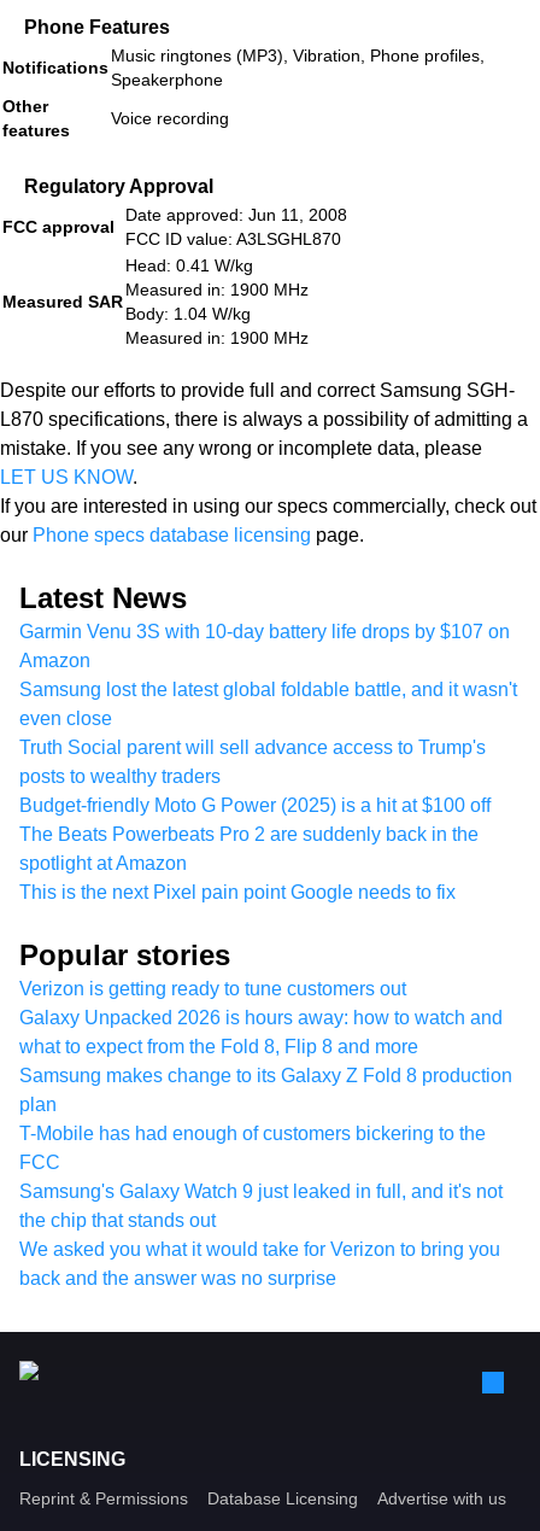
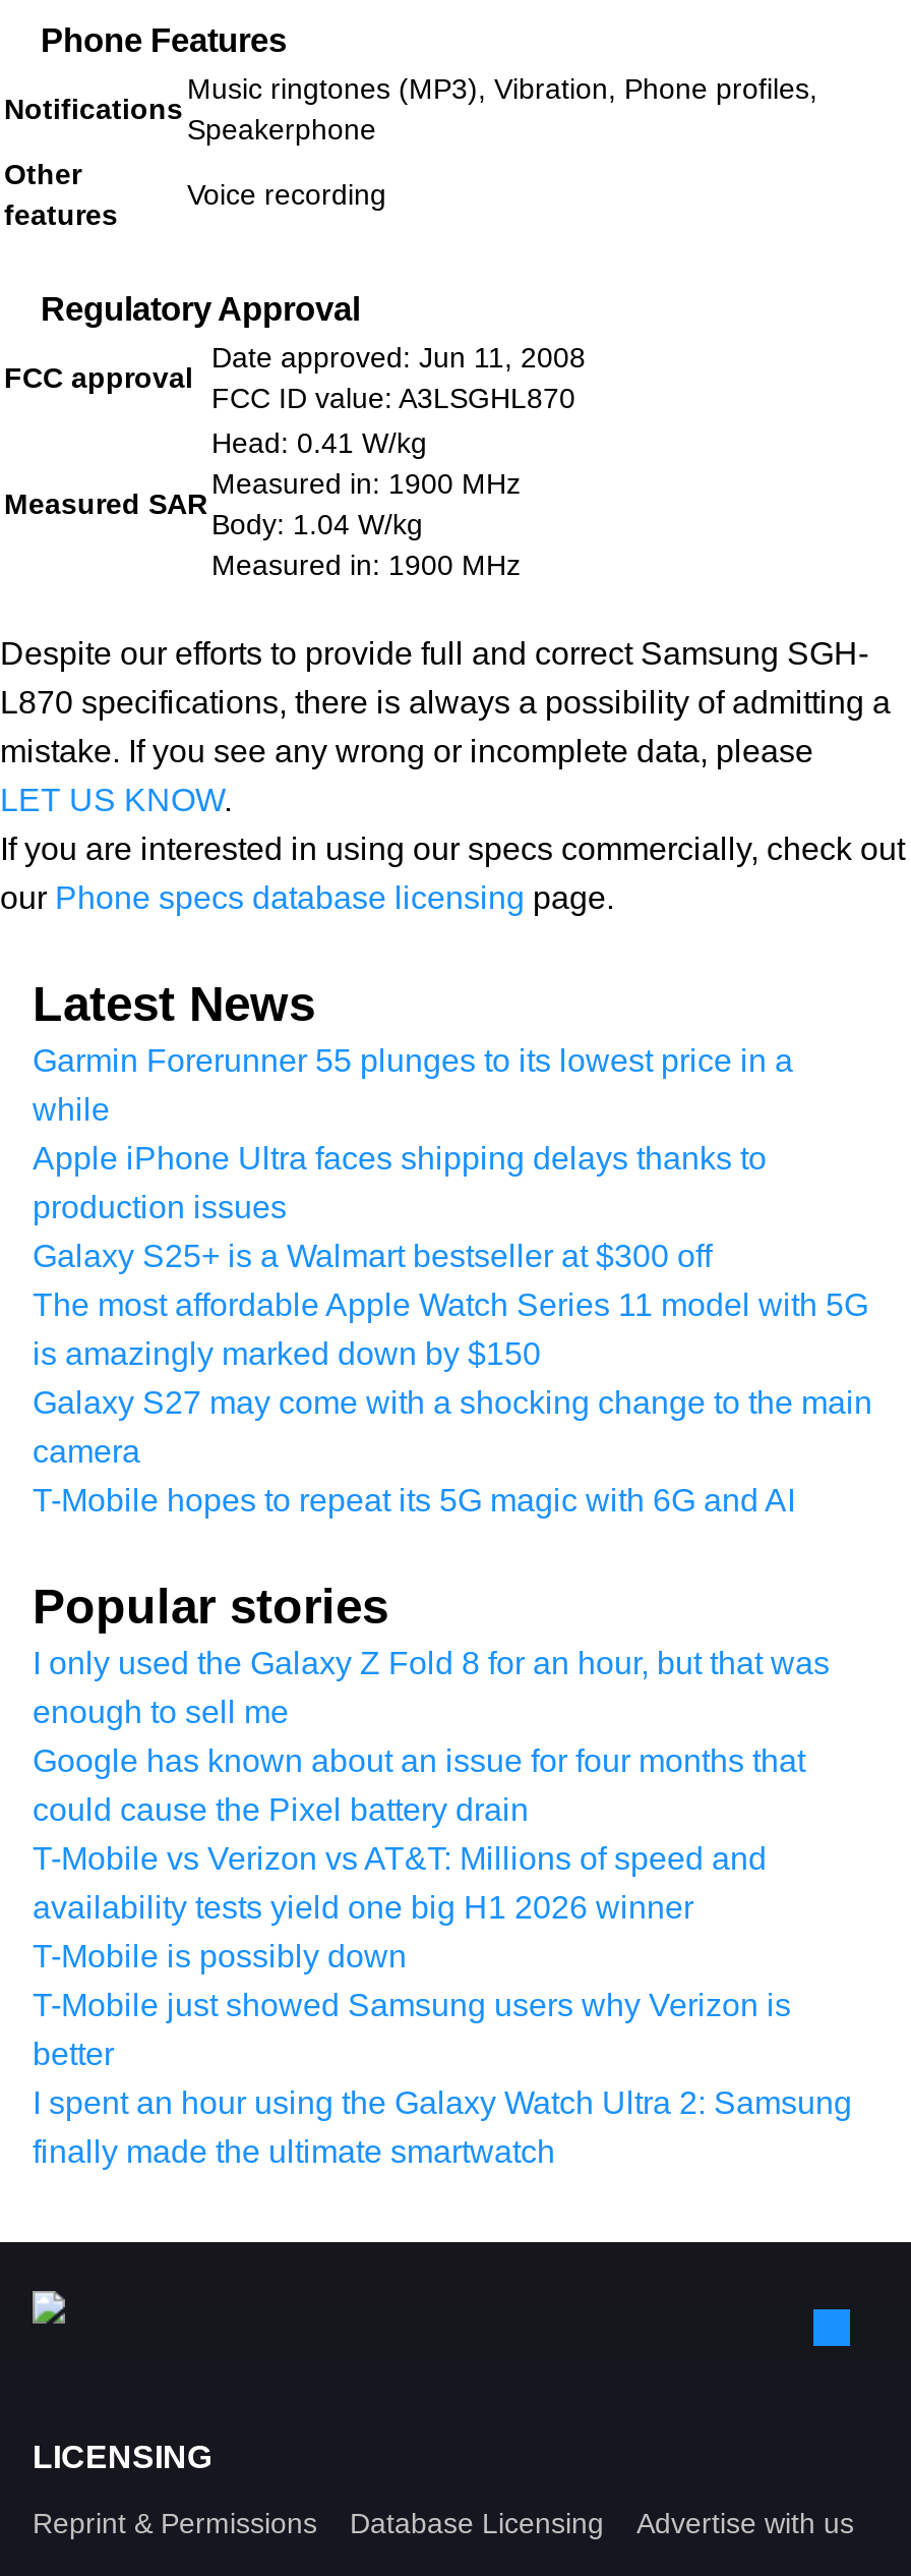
- Garmin Venu 3S with 10-day battery life drops by $107 on
- Amazon
- Samsung lost the latest global foldable battle, and it wasn't
- even close
- Truth Social parent will sell advance access to Trump's
- posts to wealthy traders
- Budget-friendly Moto G Power (2025) is a hit at $100 off
- The Beats Powerbeats Pro 2 are suddenly back in the
- spotlight at Amazon
- This is the next Pixel pain point Google needs to fix
+ Garmin Forerunner 55 plunges to its lowest price in a
+ while
+ Apple iPhone Ultra faces shipping delays thanks to
+ production issues
+ Galaxy S25+ is a Walmart bestseller at $300 off
+ The most affordable Apple Watch Series 11 model with 5G
+ is amazingly marked down by $150
+ Galaxy S27 may come with a shocking change to the main
+ camera
+ T-Mobile hopes to repeat its 5G magic with 6G and AI

- Verizon is getting ready to tune customers out
- Galaxy Unpacked 2026 is hours away: how to watch and
- what to expect from the Fold 8, Flip 8 and more
- Samsung makes change to its Galaxy Z Fold 8 production
- plan
- T-Mobile has had enough of customers bickering to the
- FCC
- Samsung's Galaxy Watch 9 just leaked in full, and it's not
- the chip that stands out
- We asked you what it would take for Verizon to bring you
- back and the answer was no surprise
+ I only used the Galaxy Z Fold 8 for an hour, but that was
+ enough to sell me
+ Google has known about an issue for four months that
+ could cause the Pixel battery drain
+ T-Mobile vs Verizon vs AT&T: Millions of speed and
+ availability tests yield one big H1 2026 winner
+ T-Mobile is possibly down
+ T-Mobile just showed Samsung users why Verizon is
+ better
+ I spent an hour using the Galaxy Watch Ultra 2: Samsung
+ finally made the ultimate smartwatch
